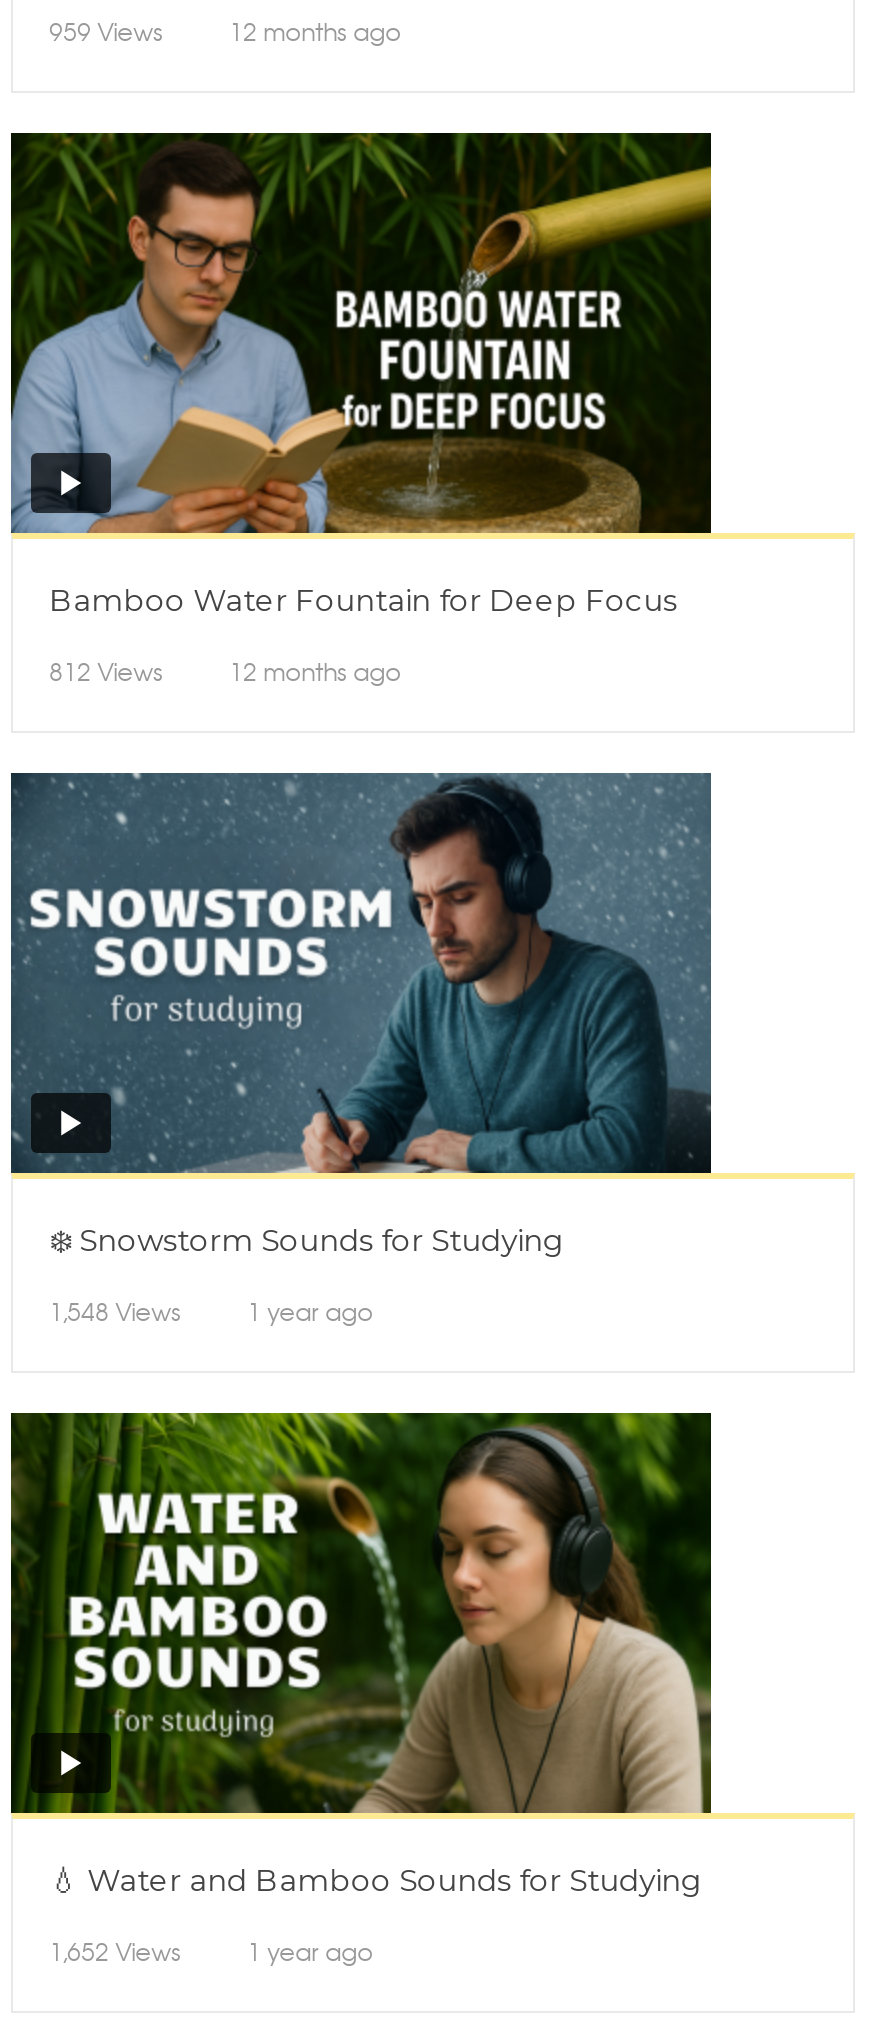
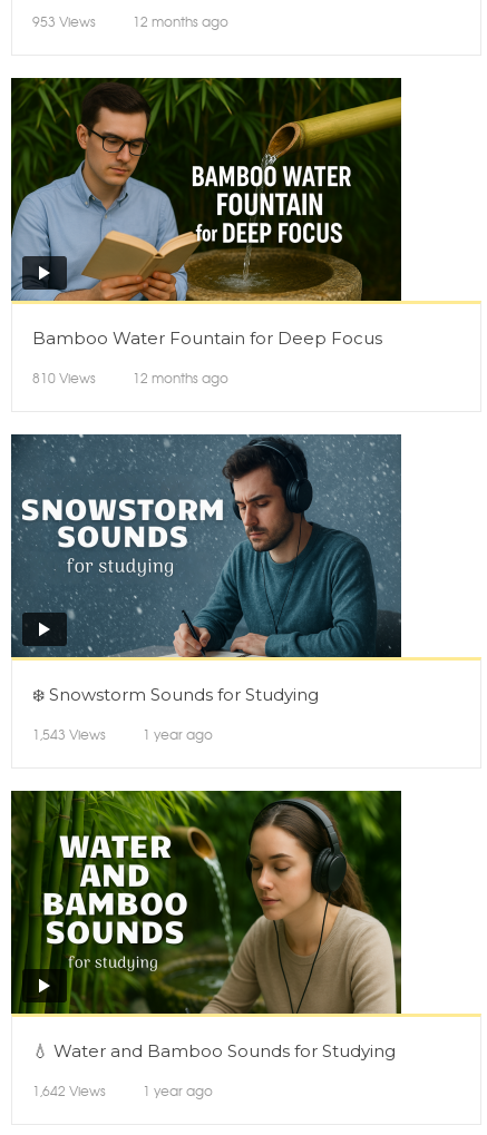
- 959 Views 12 months ago
+ 953 Views 12 months ago

- 812 Views 12 months ago
+ 810 Views 12 months ago

- 1,548 Views 1 year ago
+ 1,543 Views 1 year ago

- 1,652 Views 1 year ago
+ 1,642 Views 1 year ago
